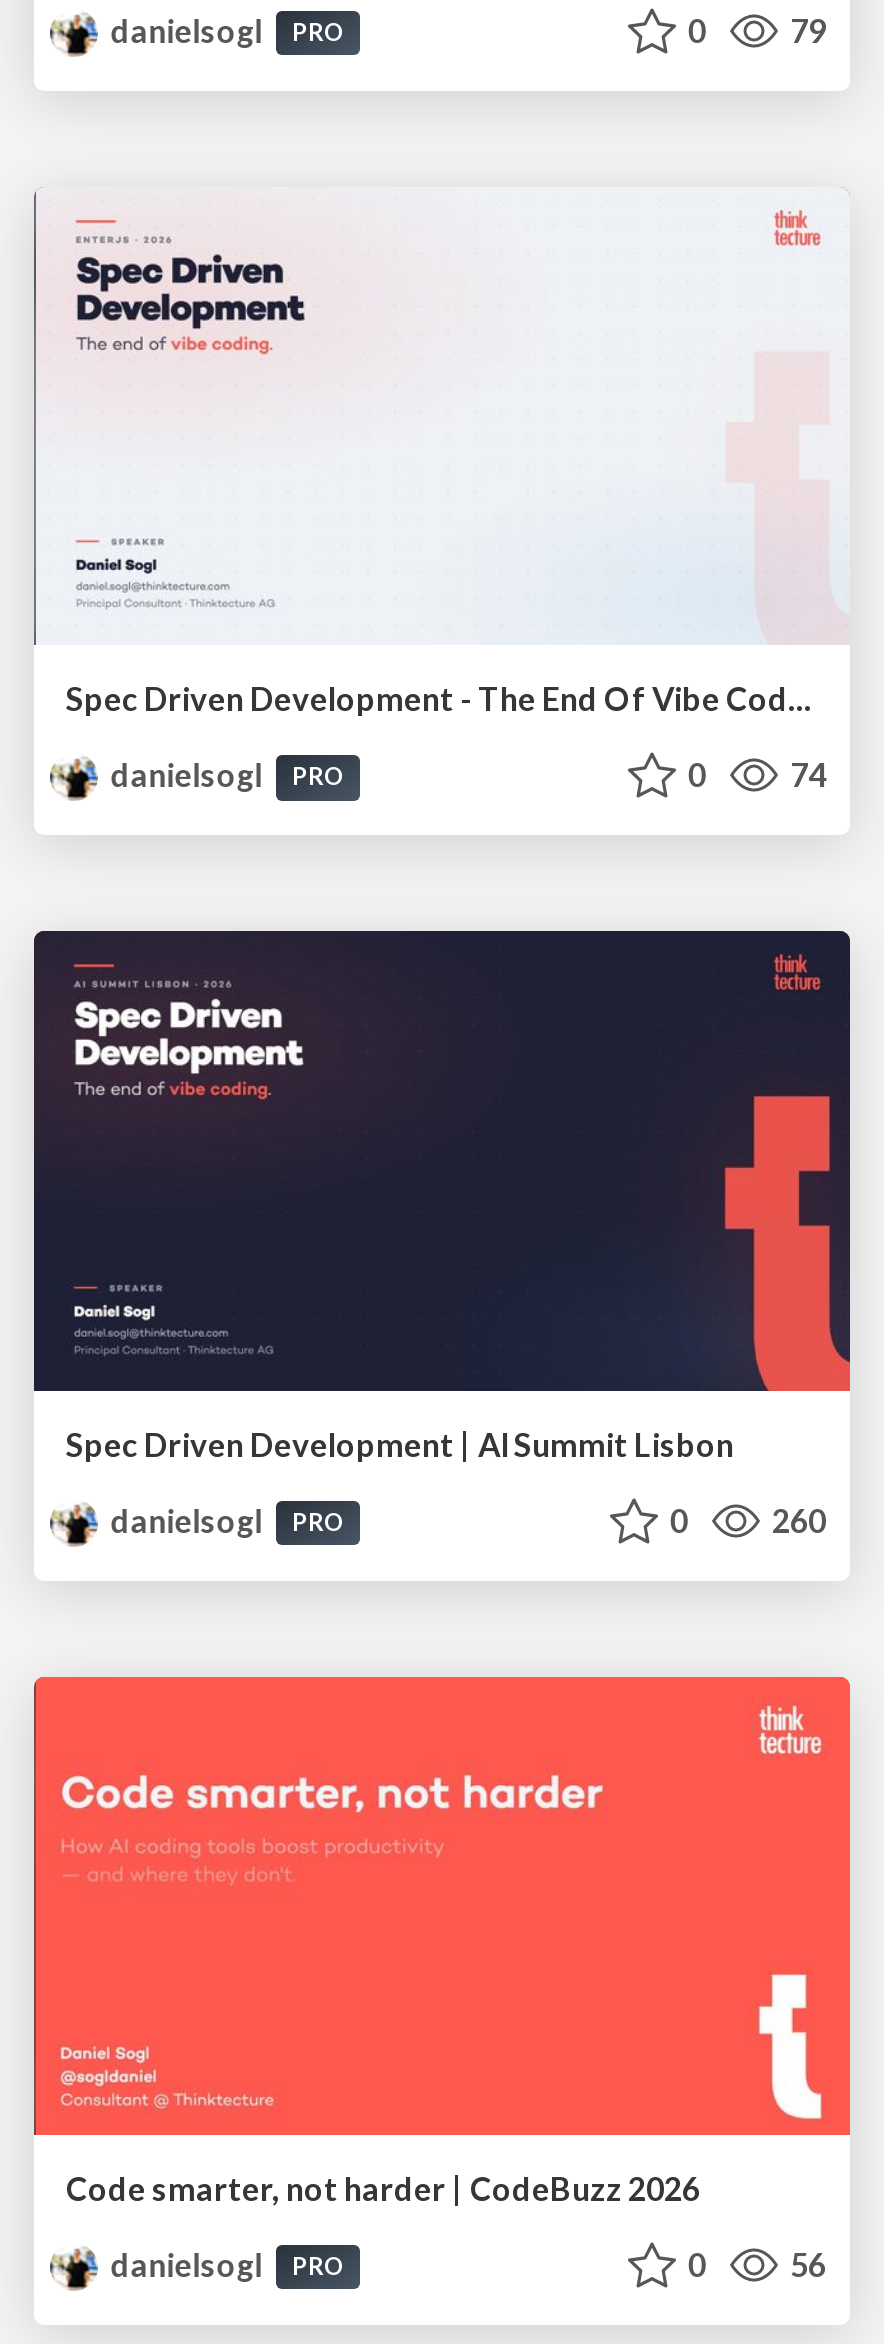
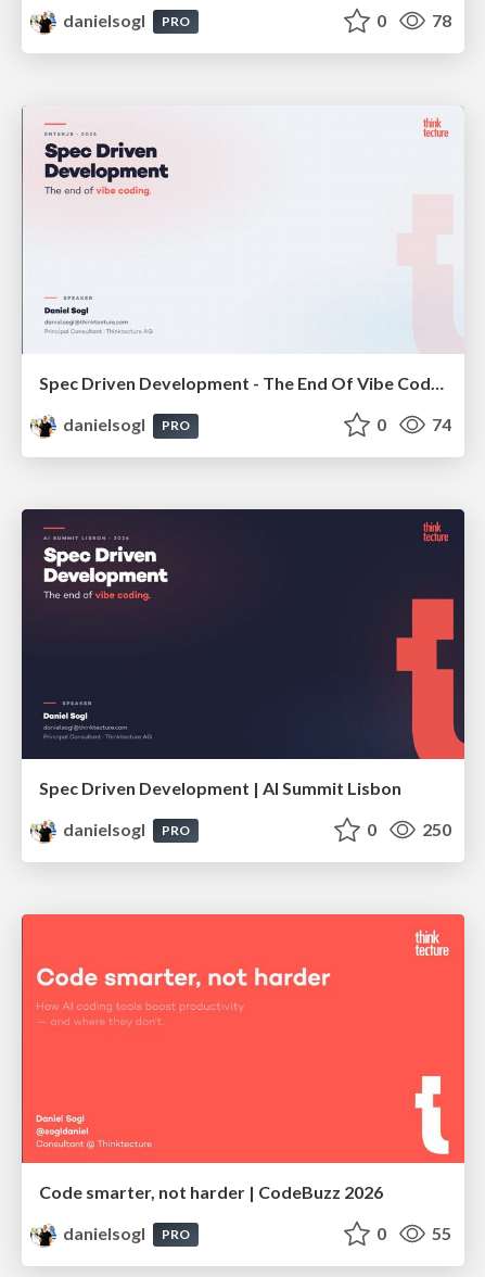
- 79
+ 78

- 260
+ 250

- 56
+ 55
